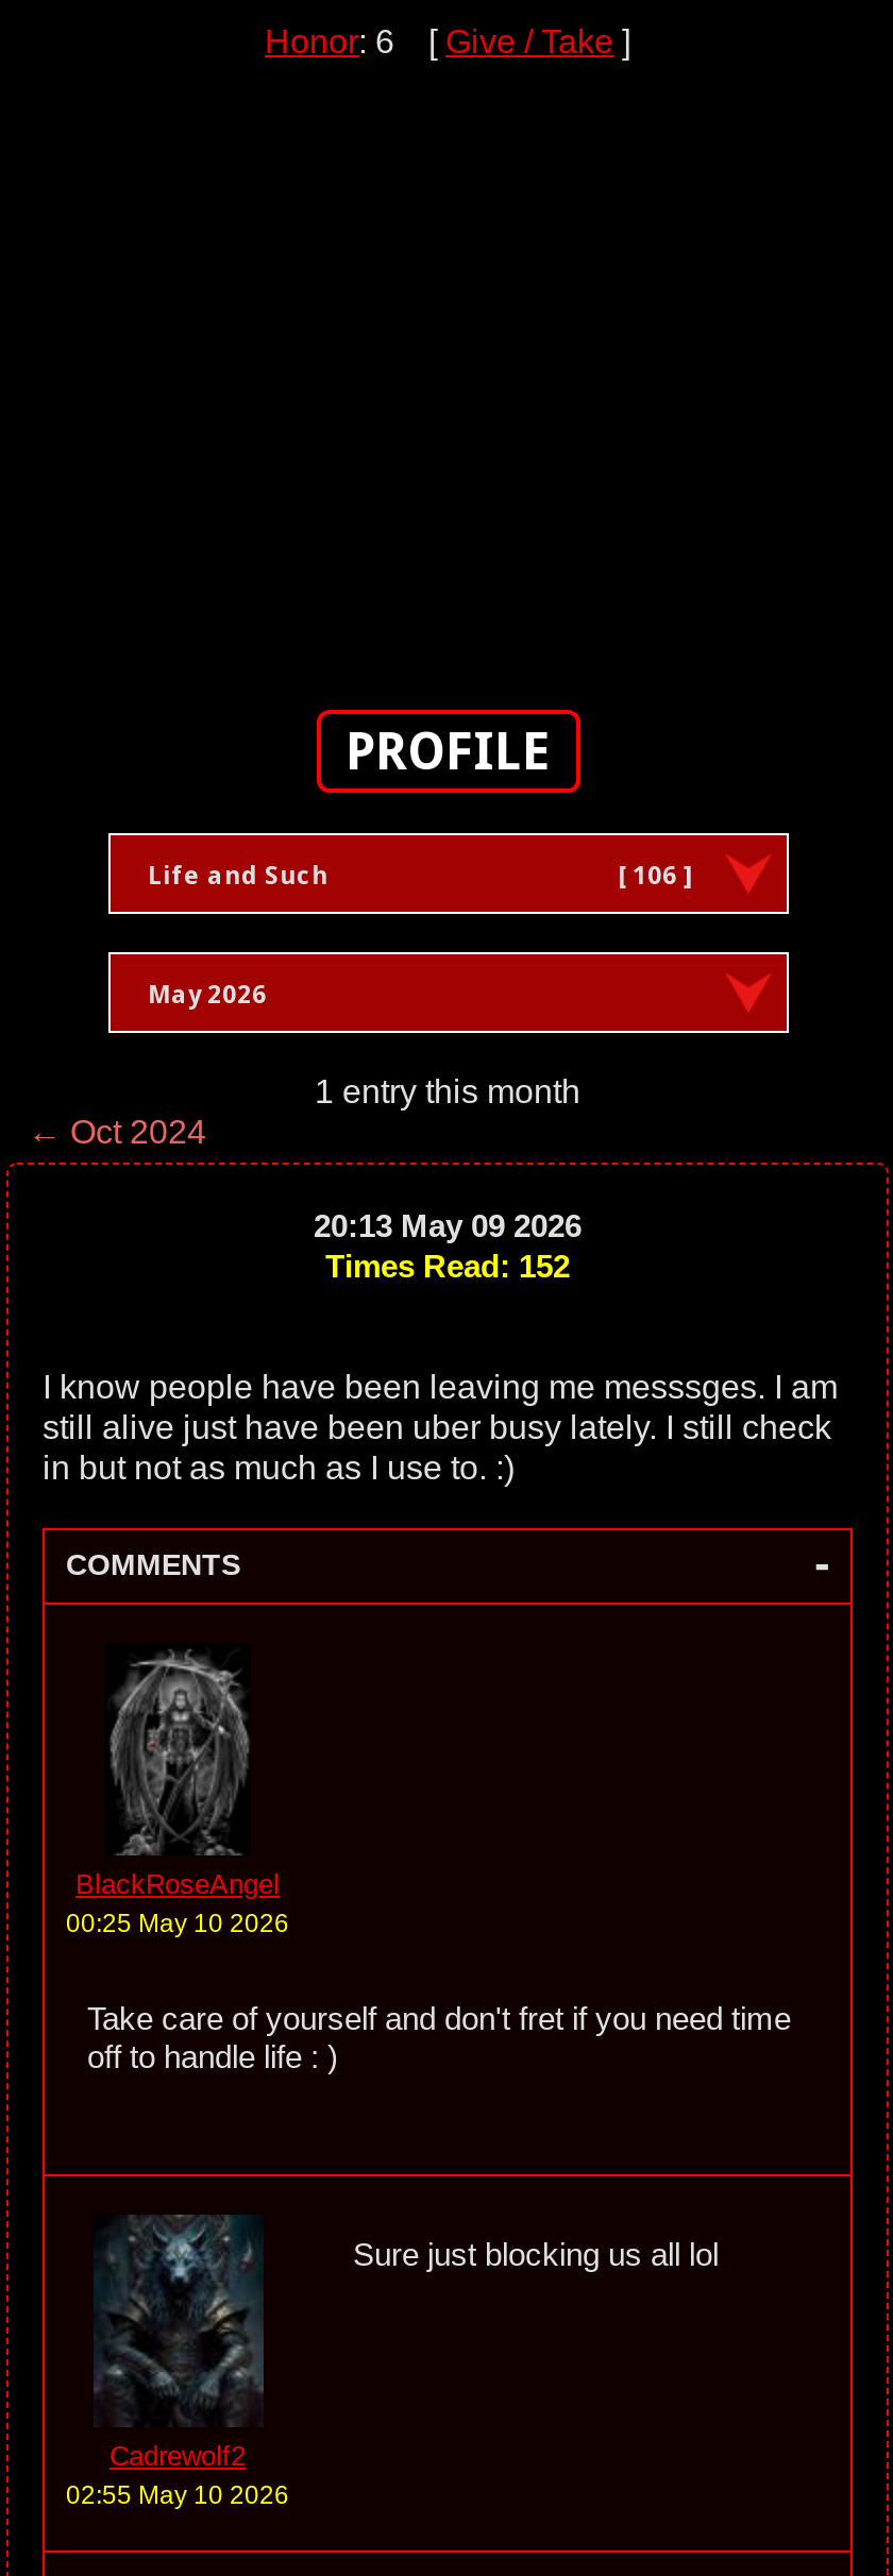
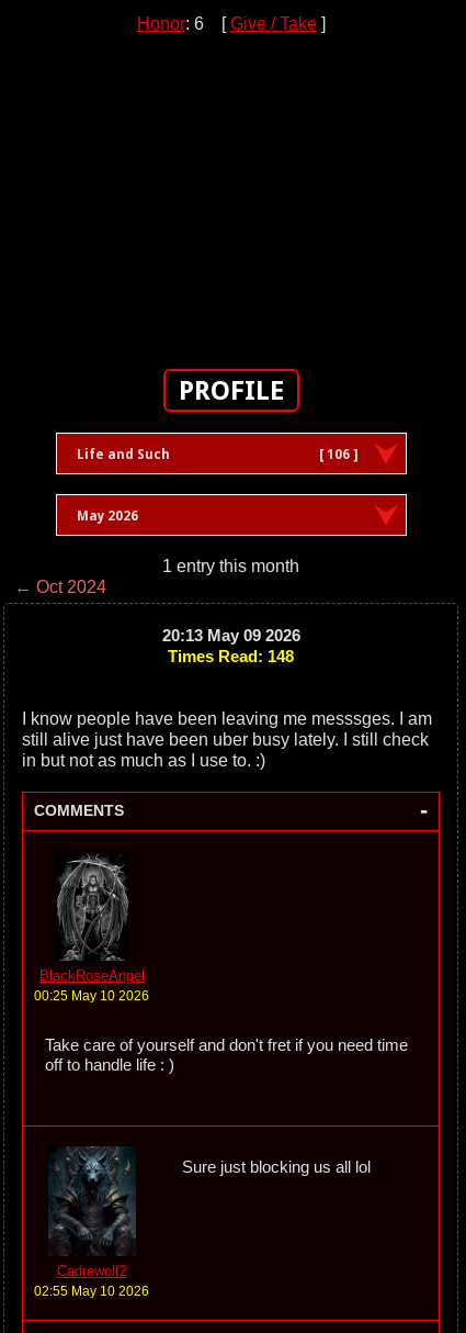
- Times Read: 152
+ Times Read: 148
